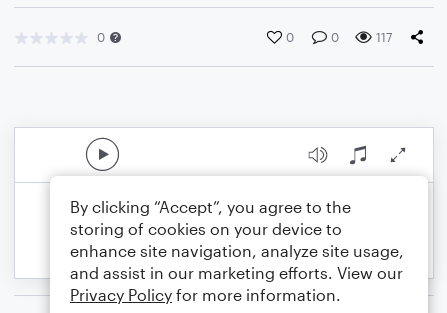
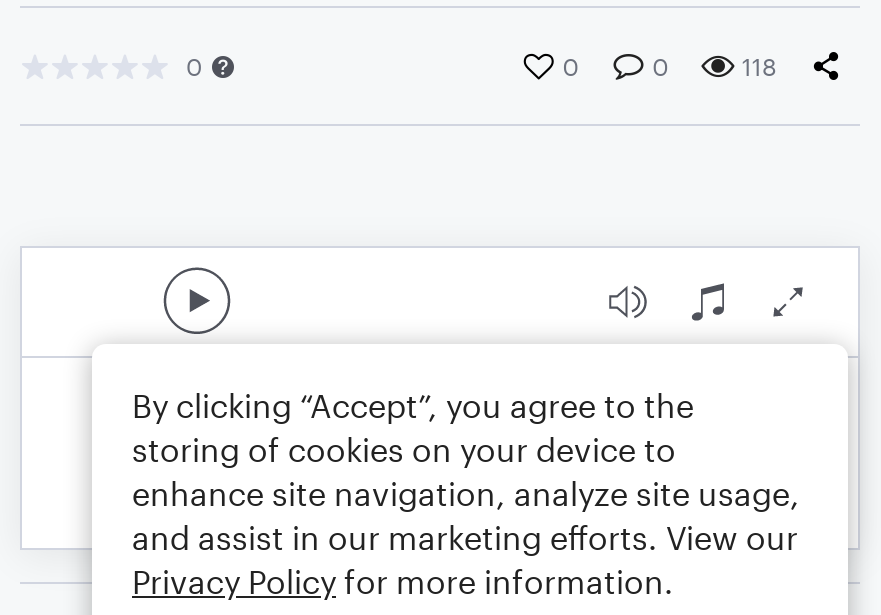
- 117
+ 118
